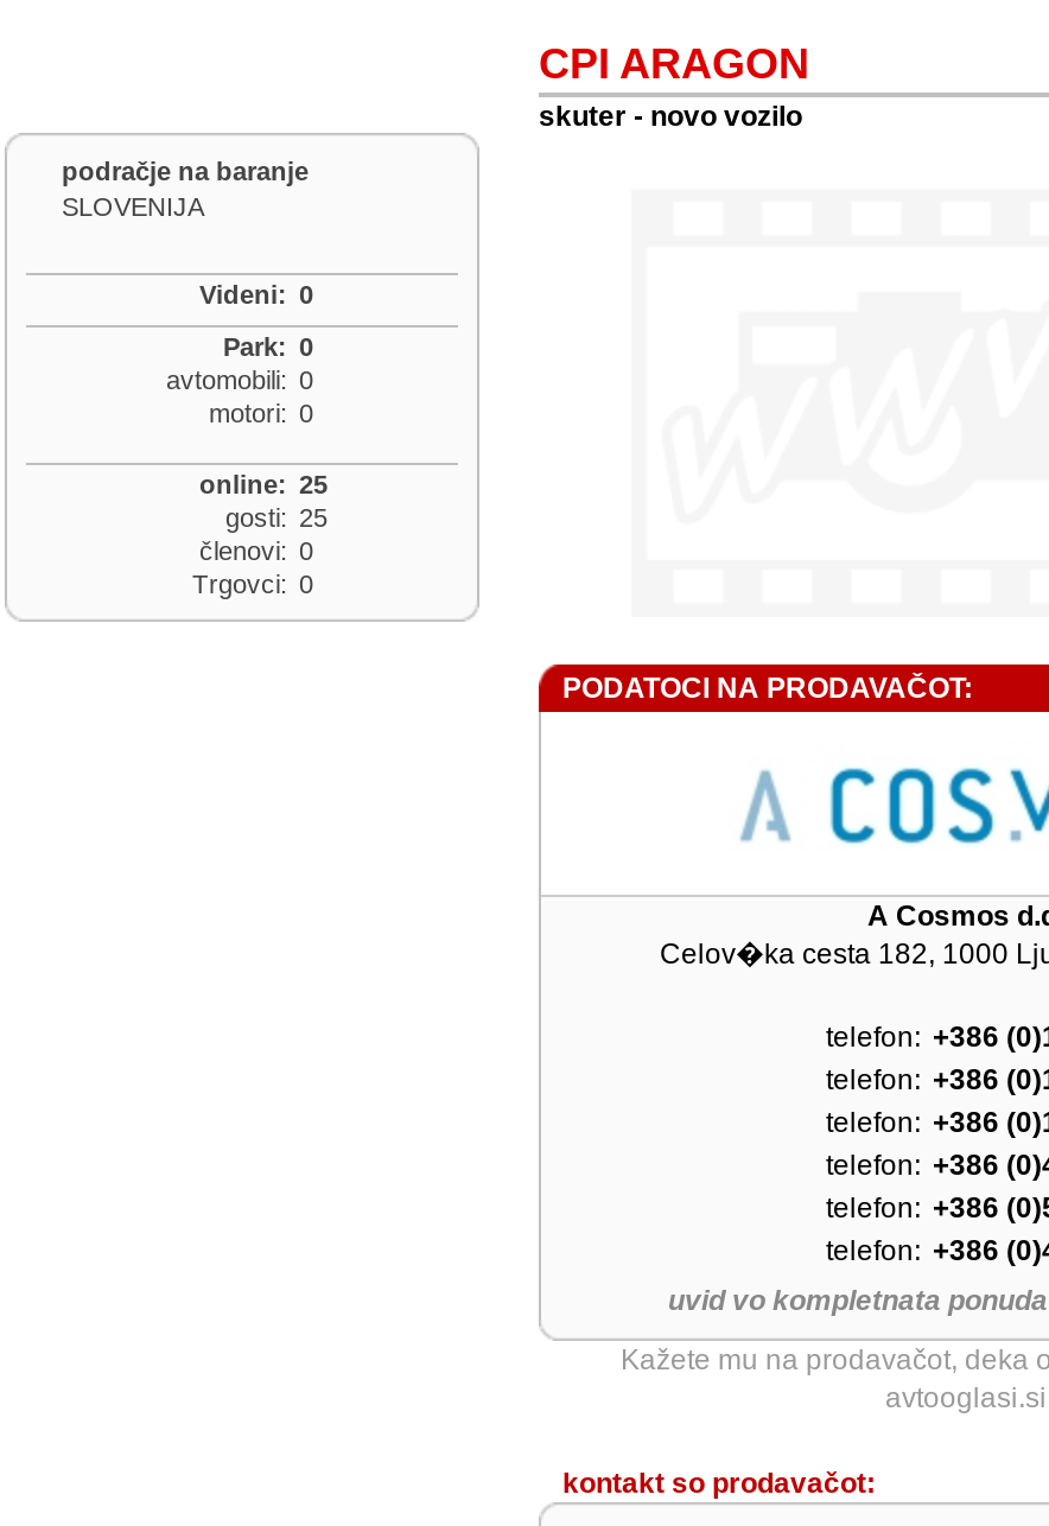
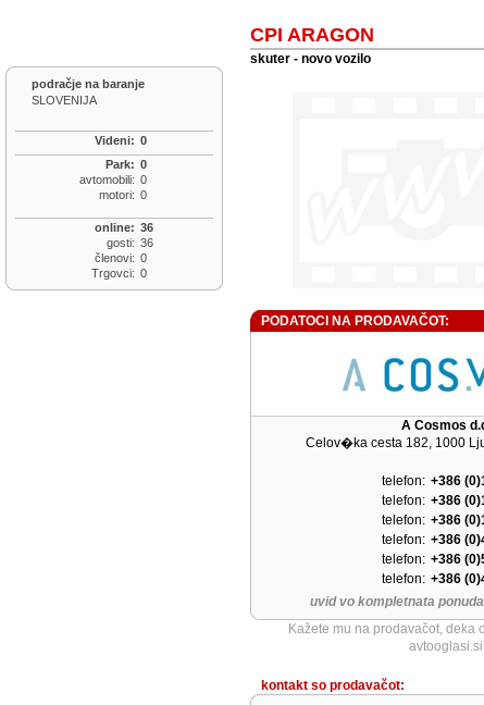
- online: 25
+ online: 36

- gosti: 25
+ gosti: 36
